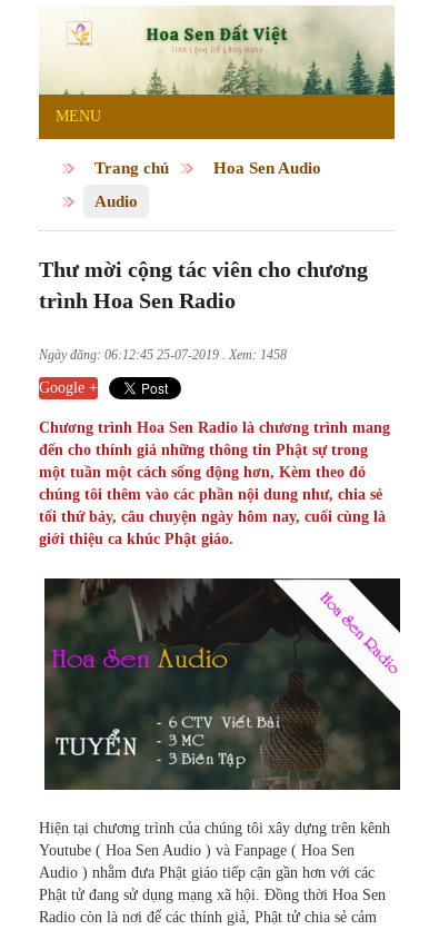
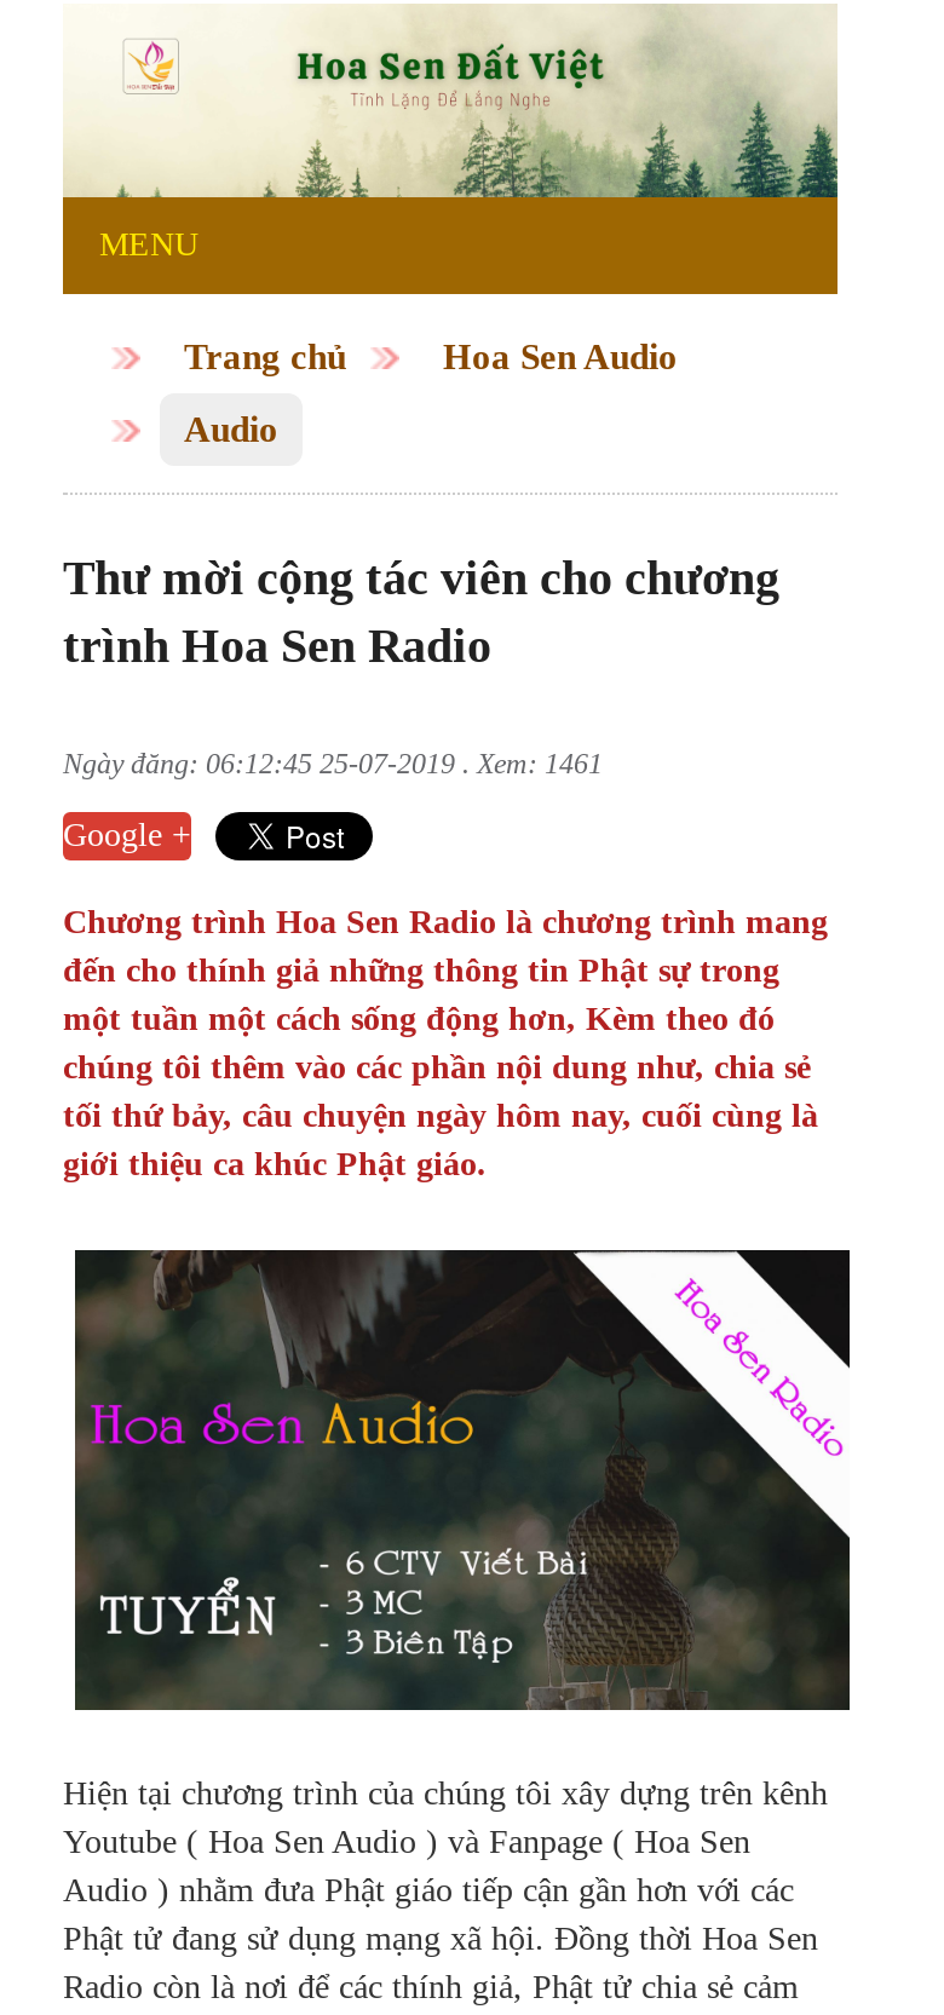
- Ngày đăng: 06:12:45 25-07-2019 . Xem: 1458
+ Ngày đăng: 06:12:45 25-07-2019 . Xem: 1461
